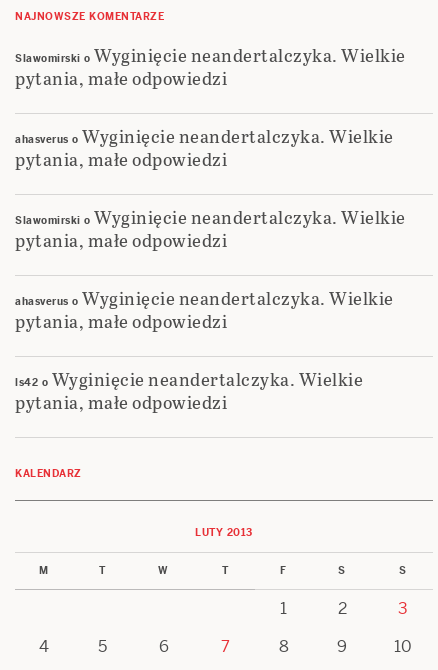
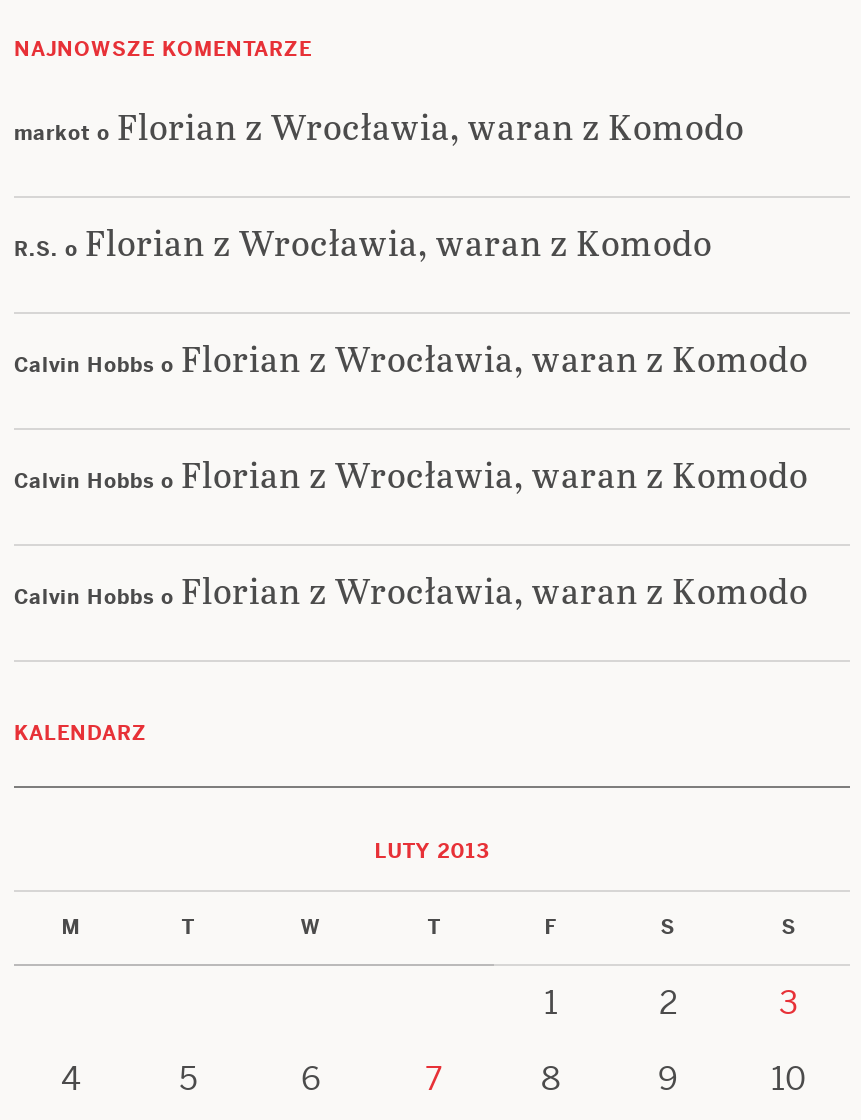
- Slawomirski oWyginięcie neandertalczyka. Wielkie
- pytania, małe odpowiedzi
+ markot o Florian z Wrocławia, waran z Komodo

- ahasverusoWyginięcie neandertalczyka. Wielkie
- pytania, małe odpowiedzi
+ R.S. o Florian z Wrocławia, waran z Komodo

- Slawomirski oWyginięcie neandertalczyka. Wielkie
- pytania, małe odpowiedzi
+ Calvin Hobbs o Florian z Wrocławia, waran z Komodo

- ahasverusoWyginięcie neandertalczyka. Wielkie
- pytania, małe odpowiedzi
+ Calvin Hobbs o Florian z Wrocławia, waran z Komodo

- ls42oWyginięcie neandertalczyka. Wielkie
- pytania, małe odpowiedzi
+ Calvin Hobbs o Florian z Wrocławia, waran z Komodo
